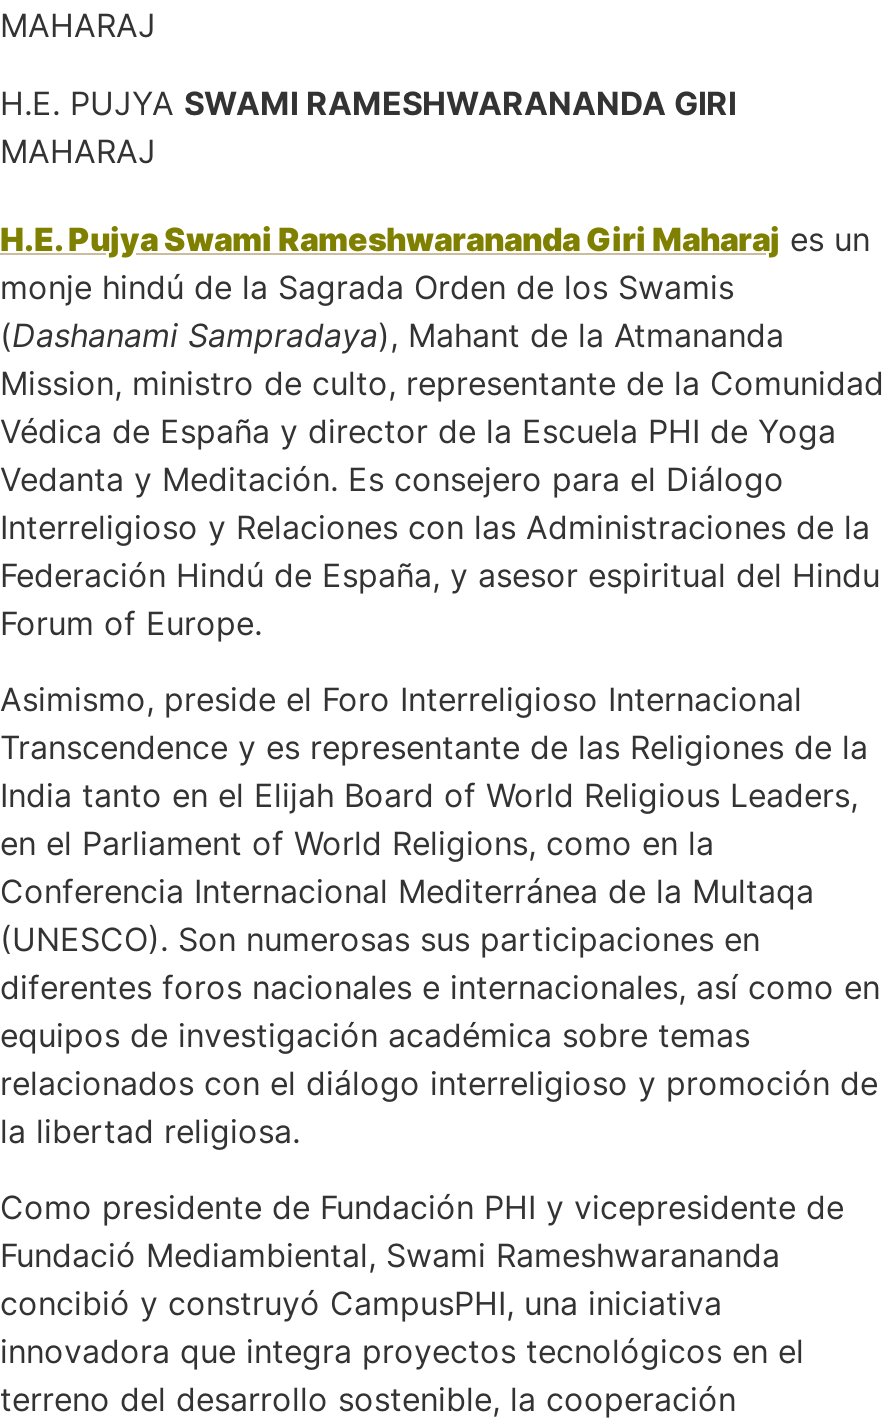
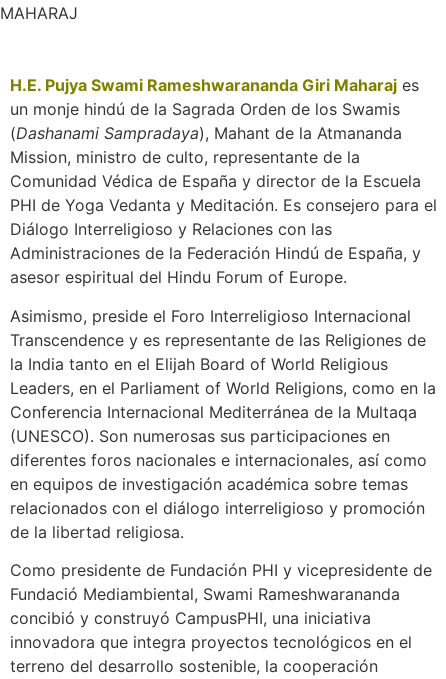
- H.E. PUJYA SWAMI RAMESHWARANANDA GIRI
- MAHARAJ
- H.E. Pujya Swami Rameshwarananda Giri Maharaj es un
- monje hindú de la Sagrada Orden de los Swamis
+ H.E. Pujya Swami Rameshwarananda Giri Maharaj es
+ un monje hindú de la Sagrada Orden de los Swamis
